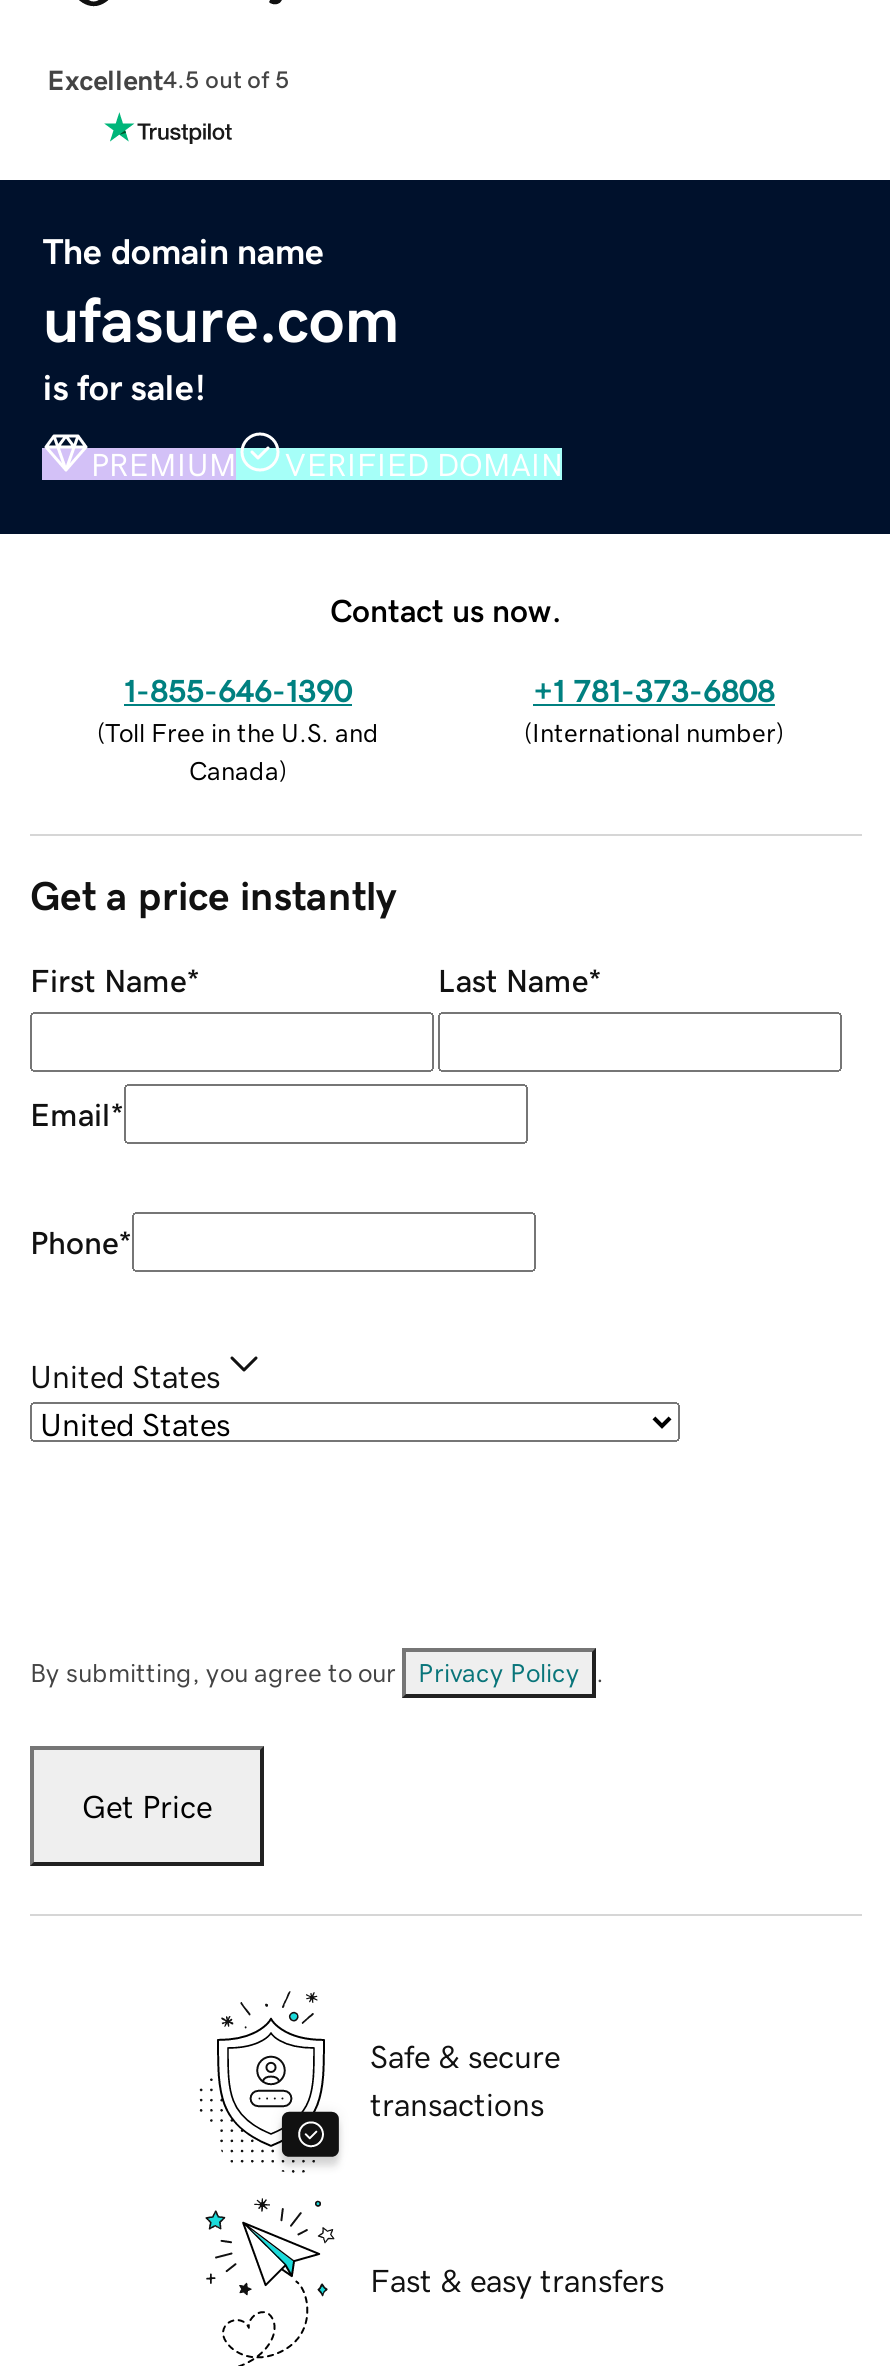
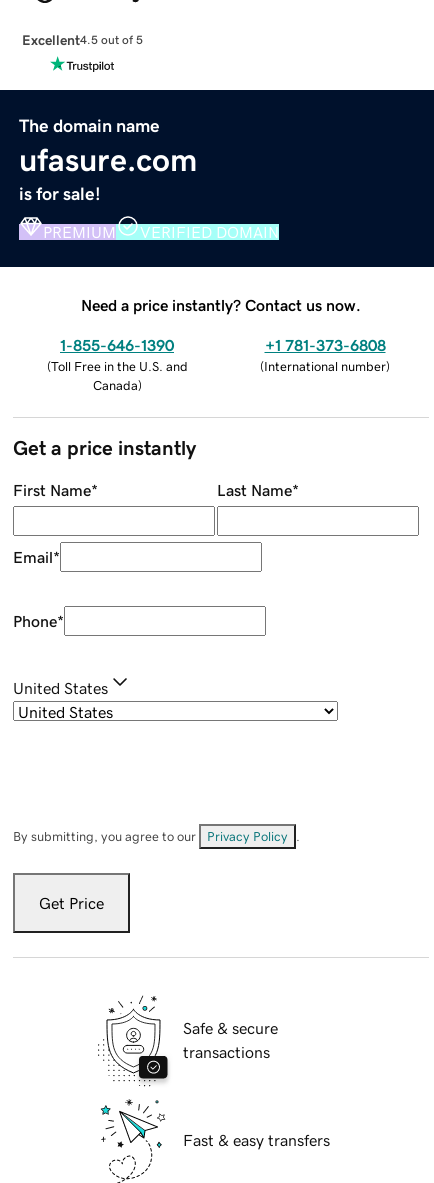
- Contact us now.
+ Need a price instantly? Contact us now.
